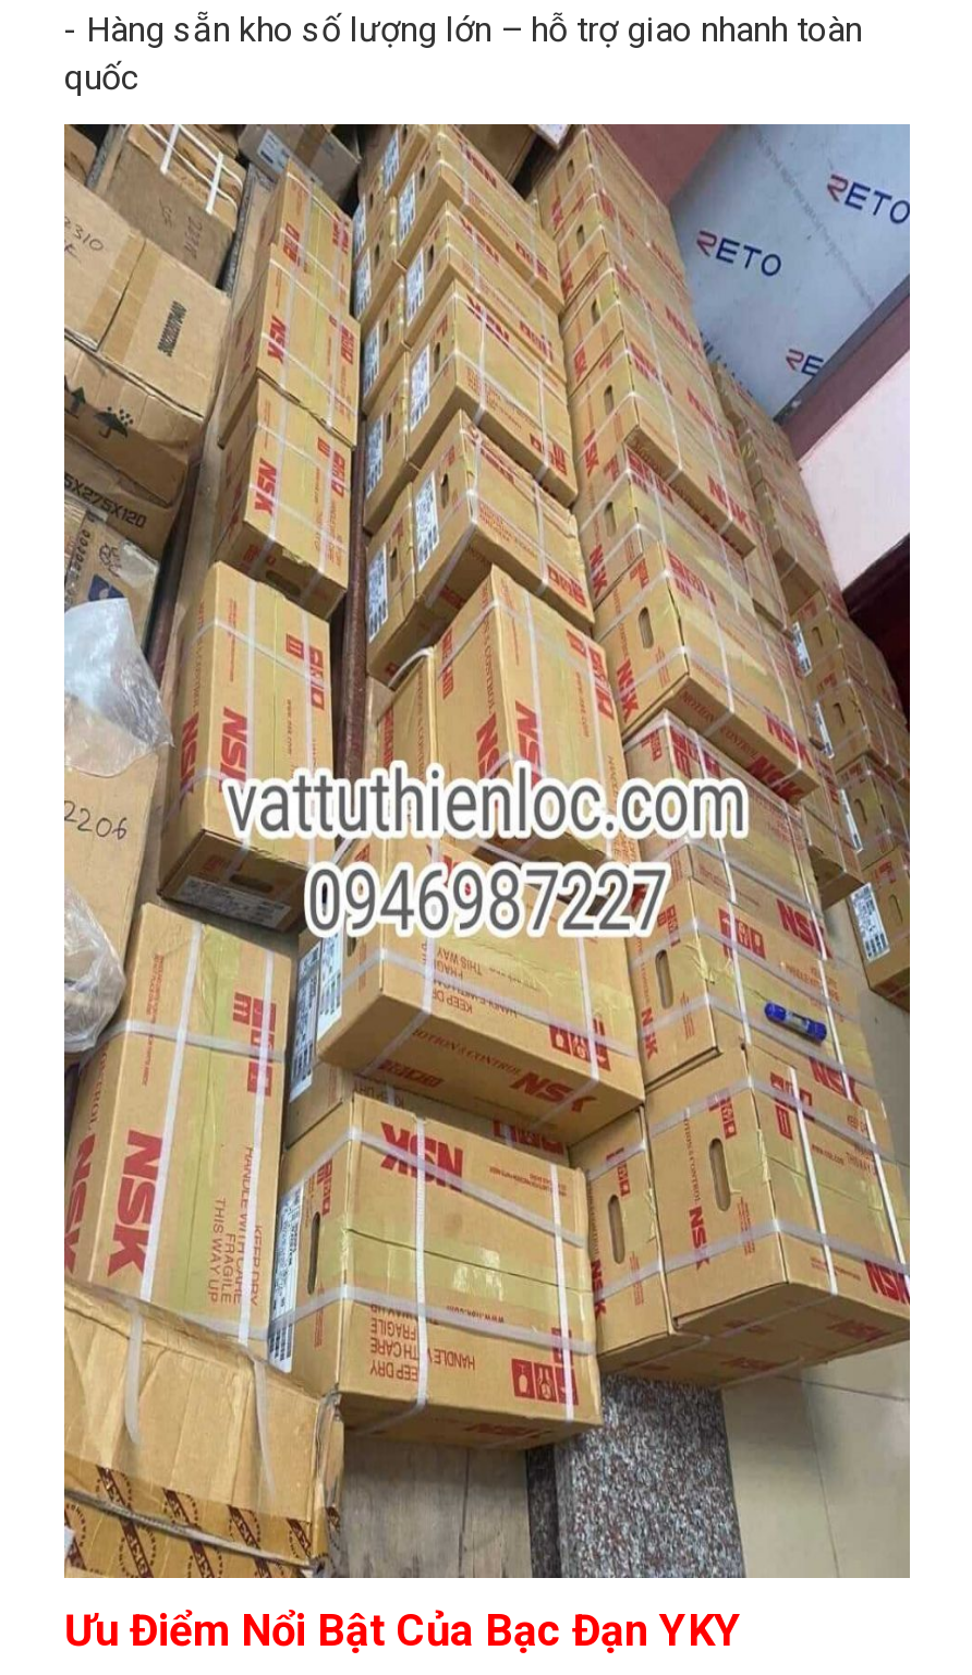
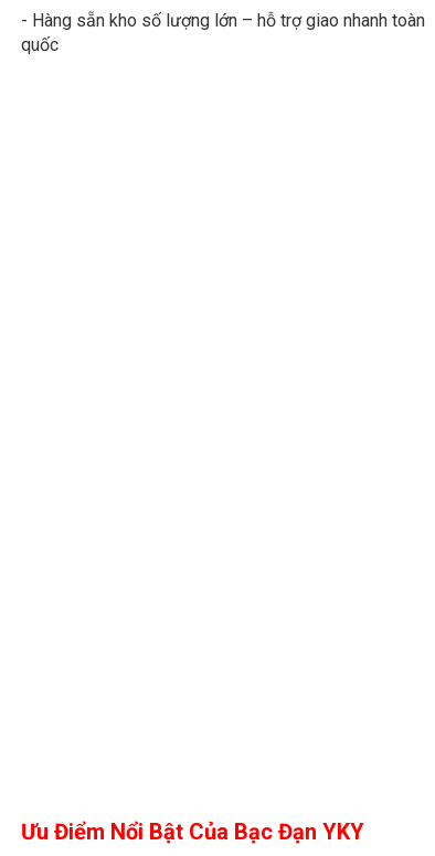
- [image]
